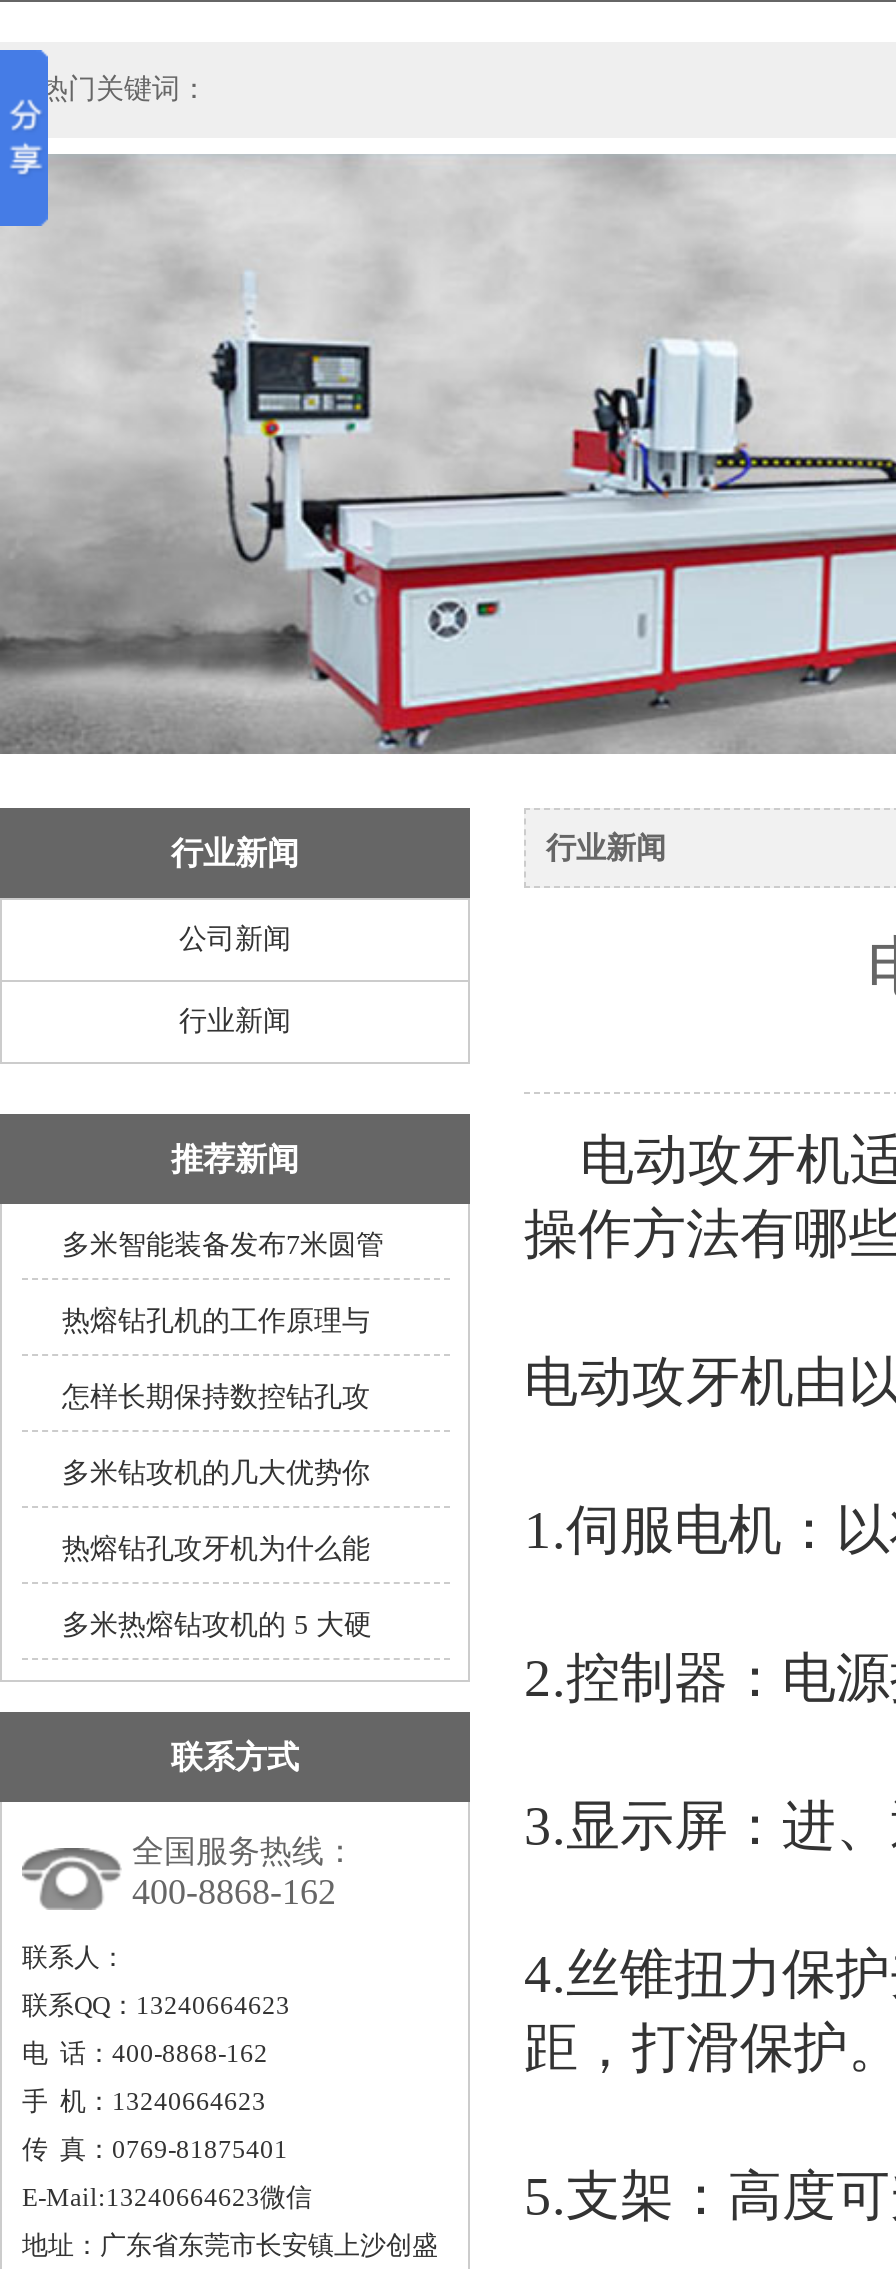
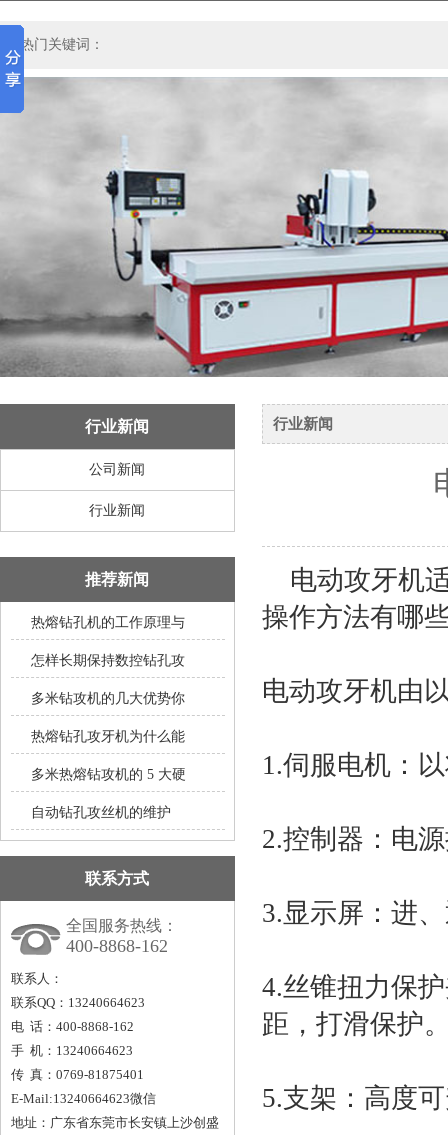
- 多米智能装备发布7米圆管

moved up: 热熔钻孔机的工作原理与 | 怎样长期保持数控钻孔攻 | 多米钻攻机的几大优势你 | 热熔钻孔攻牙机为什么能 | 多米热熔钻攻机的 5 大硬

+ 自动钻孔攻丝机的维护
